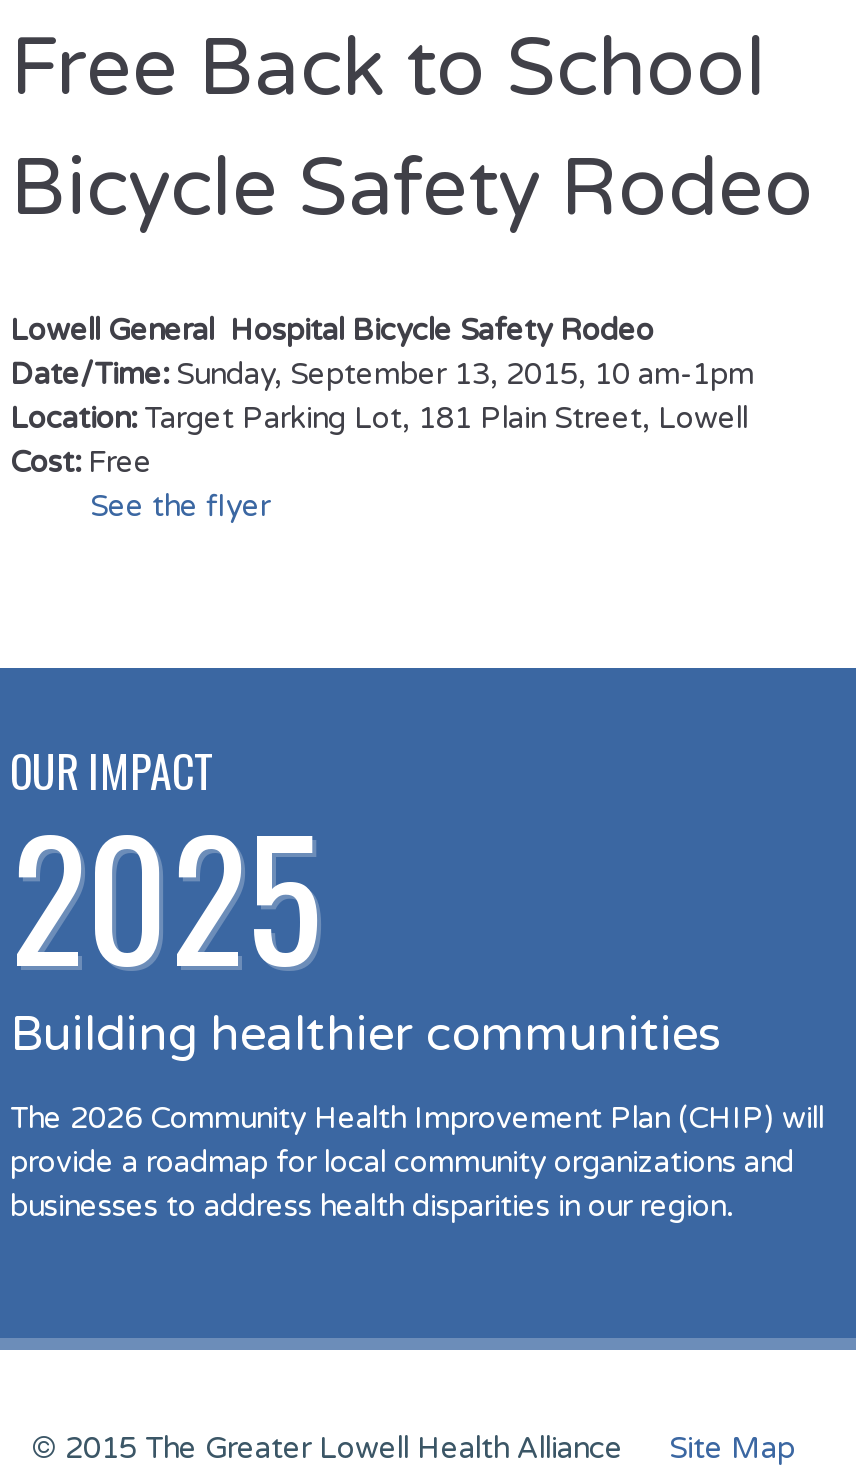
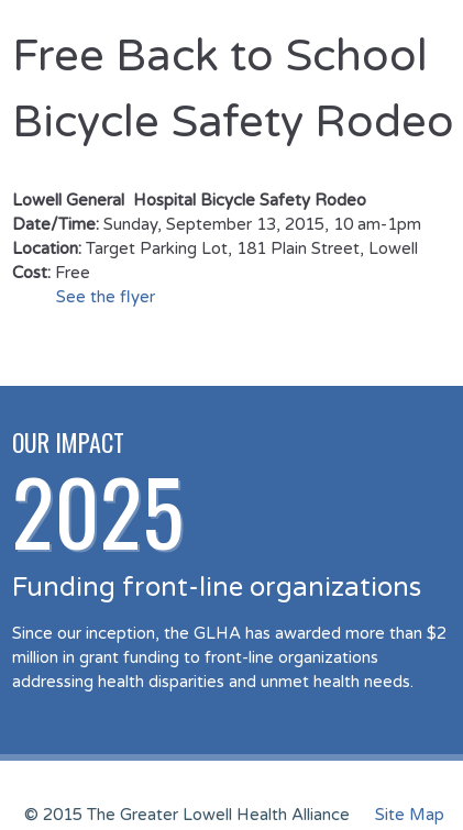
- Building healthier communities
+ Funding front-line organizations

- The 2026 Community Health Improvement Plan (CHIP) will
- provide a roadmap for local community organizations and
- businesses to address health disparities in our region.
+ Since our inception, the GLHA has awarded more than $2
+ million in grant funding to front-line organizations
+ addressing health disparities and unmet health needs.
